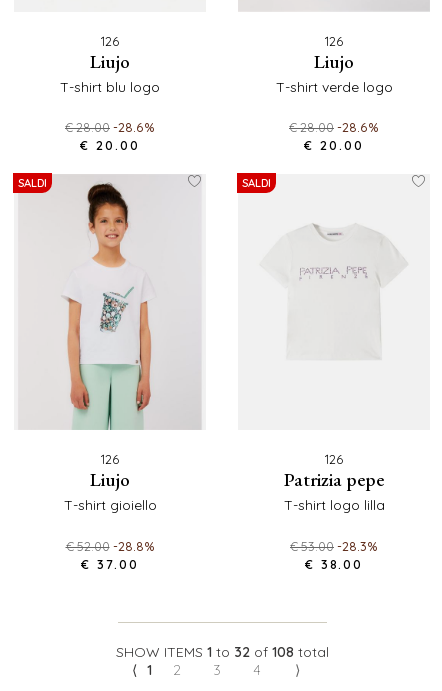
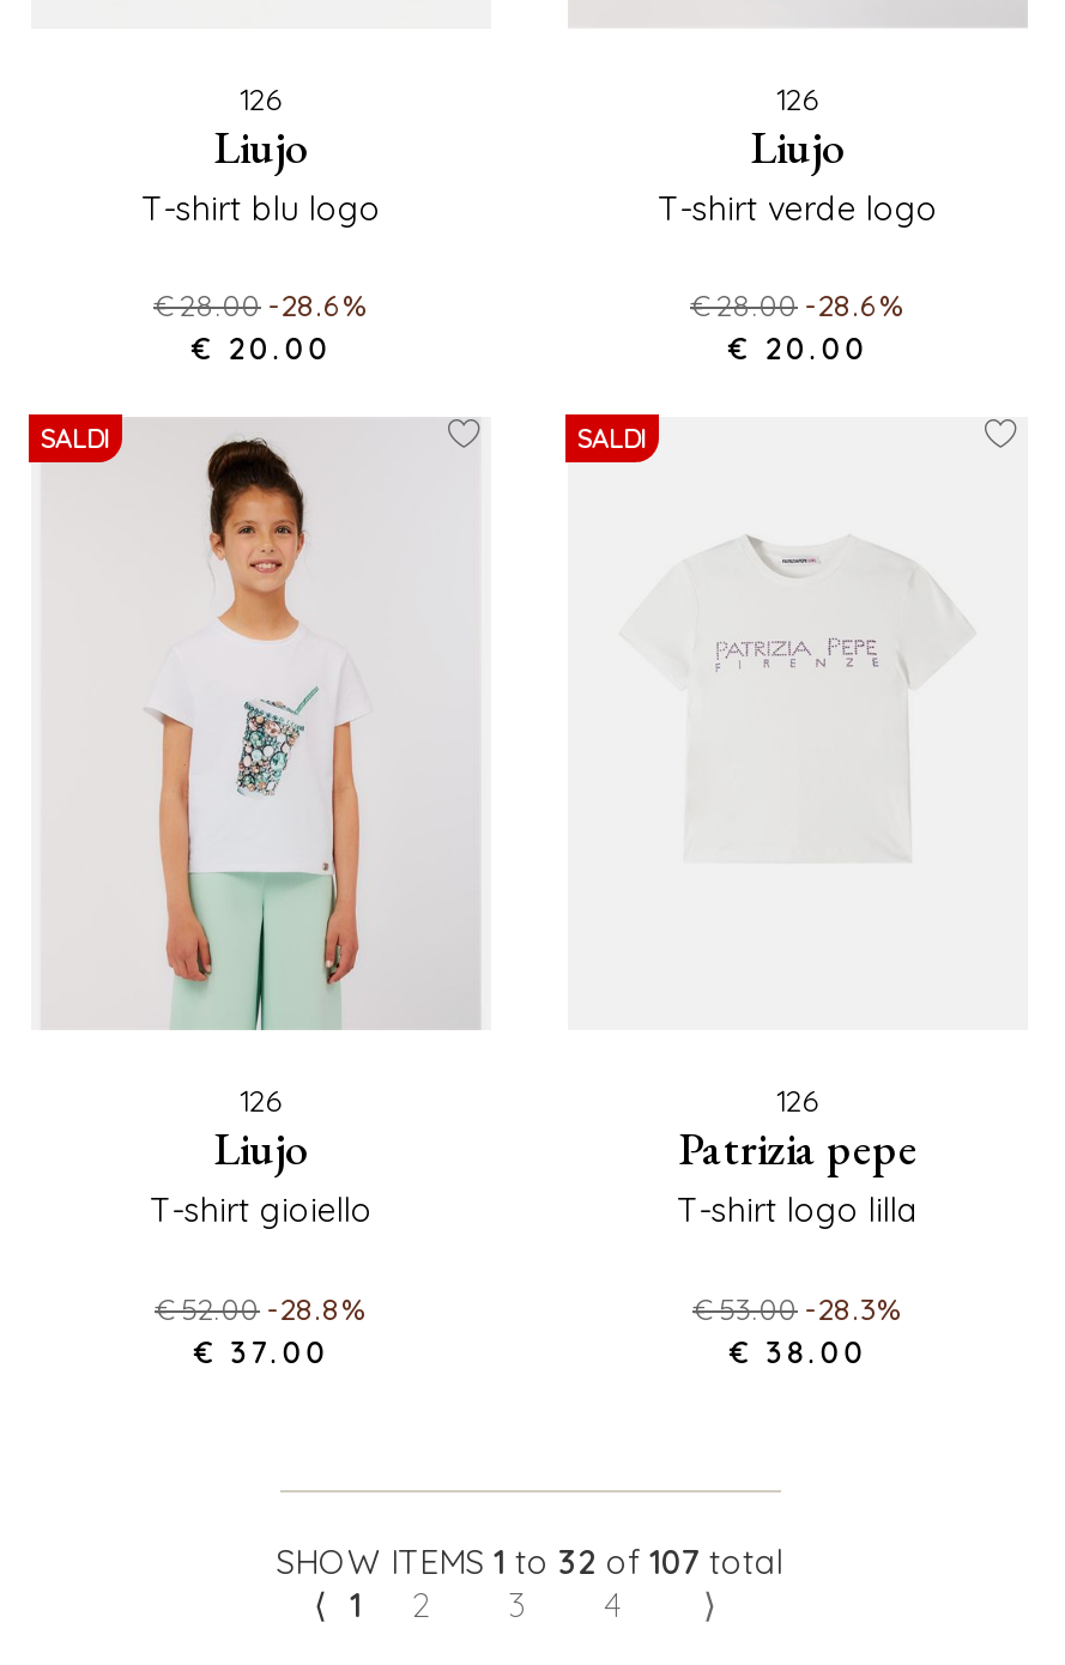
- SHOW ITEMS 1 to 32 of 108 total
+ SHOW ITEMS 1 to 32 of 107 total
